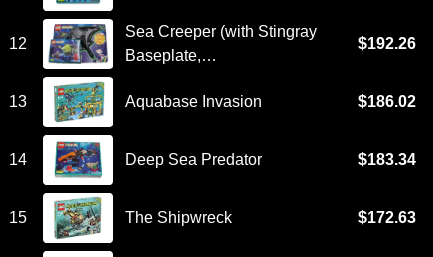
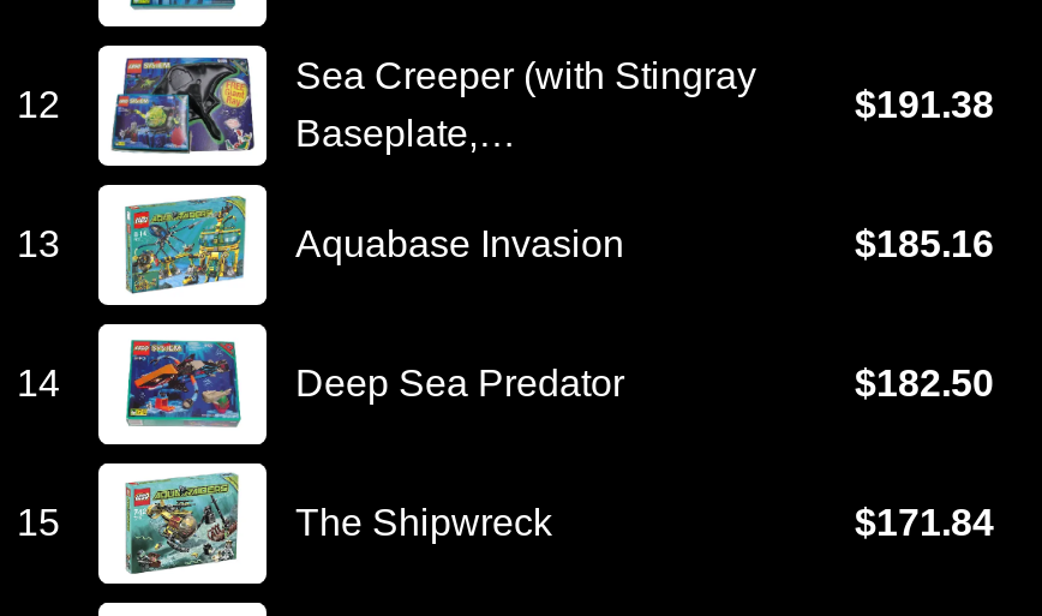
- $192.26
+ $191.38

- $186.02
+ $185.16

- $183.34
+ $182.50

- $172.63
+ $171.84
